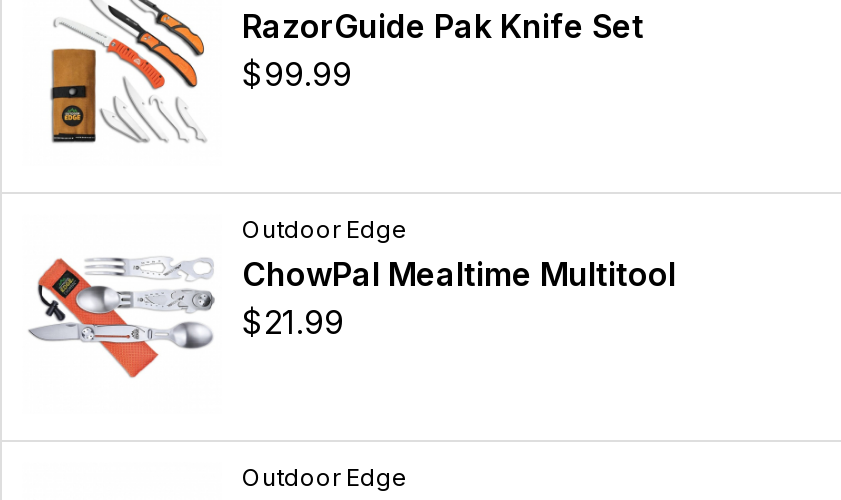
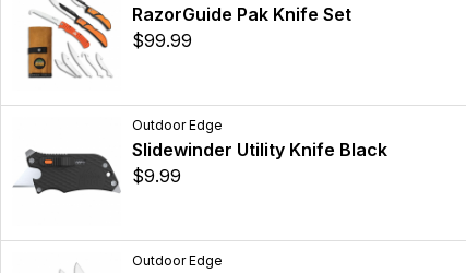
- [image]
- ChowPal Mealtime Multitool
- $21.99
+ [image]
+ Slidewinder Utility Knife Black
+ $9.99
